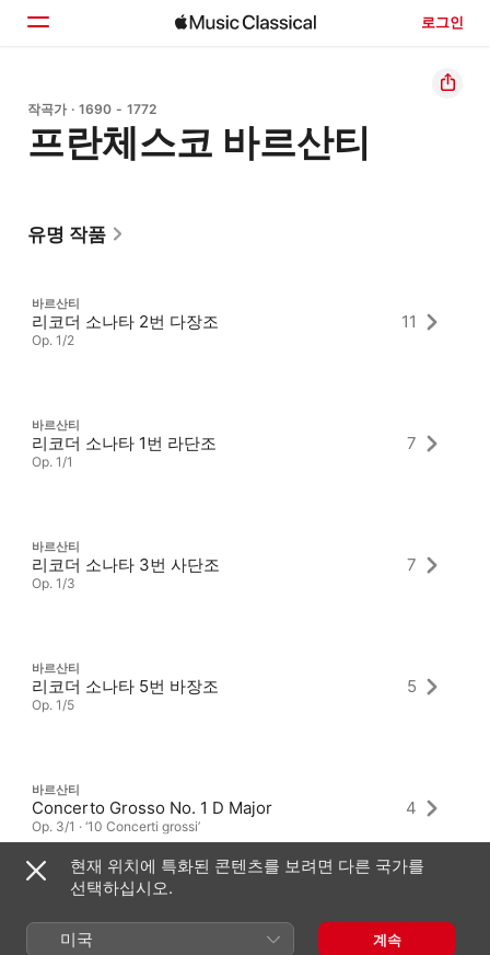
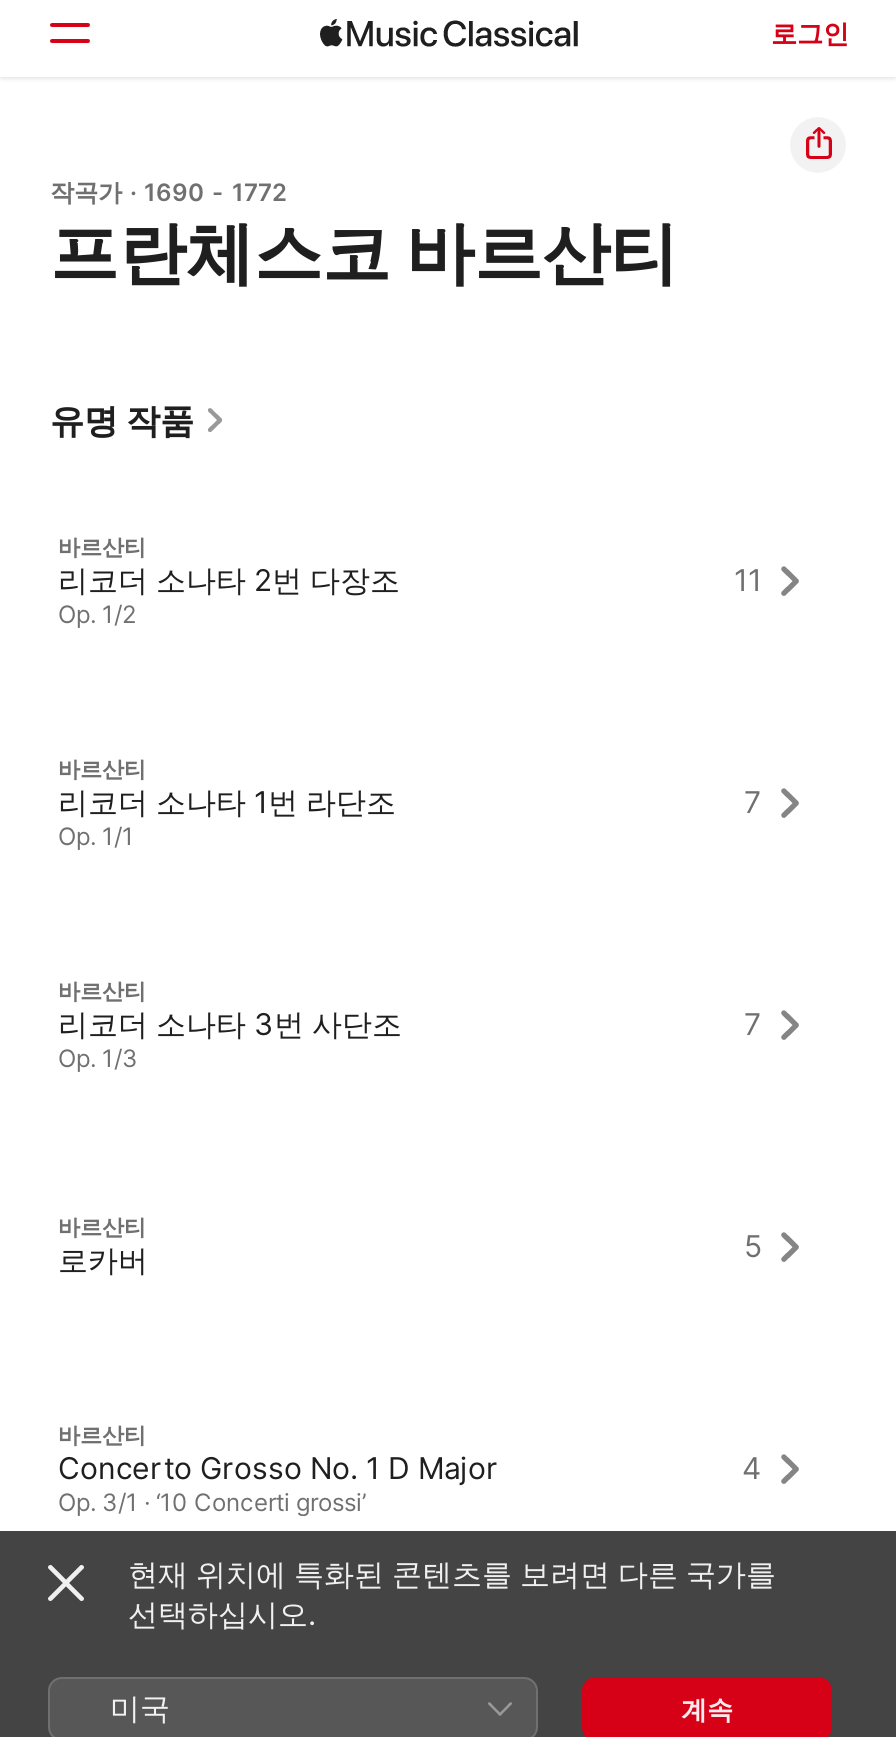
- 리코더 소나타 5번 바장조
- Op. 1/5
+ 로카버
